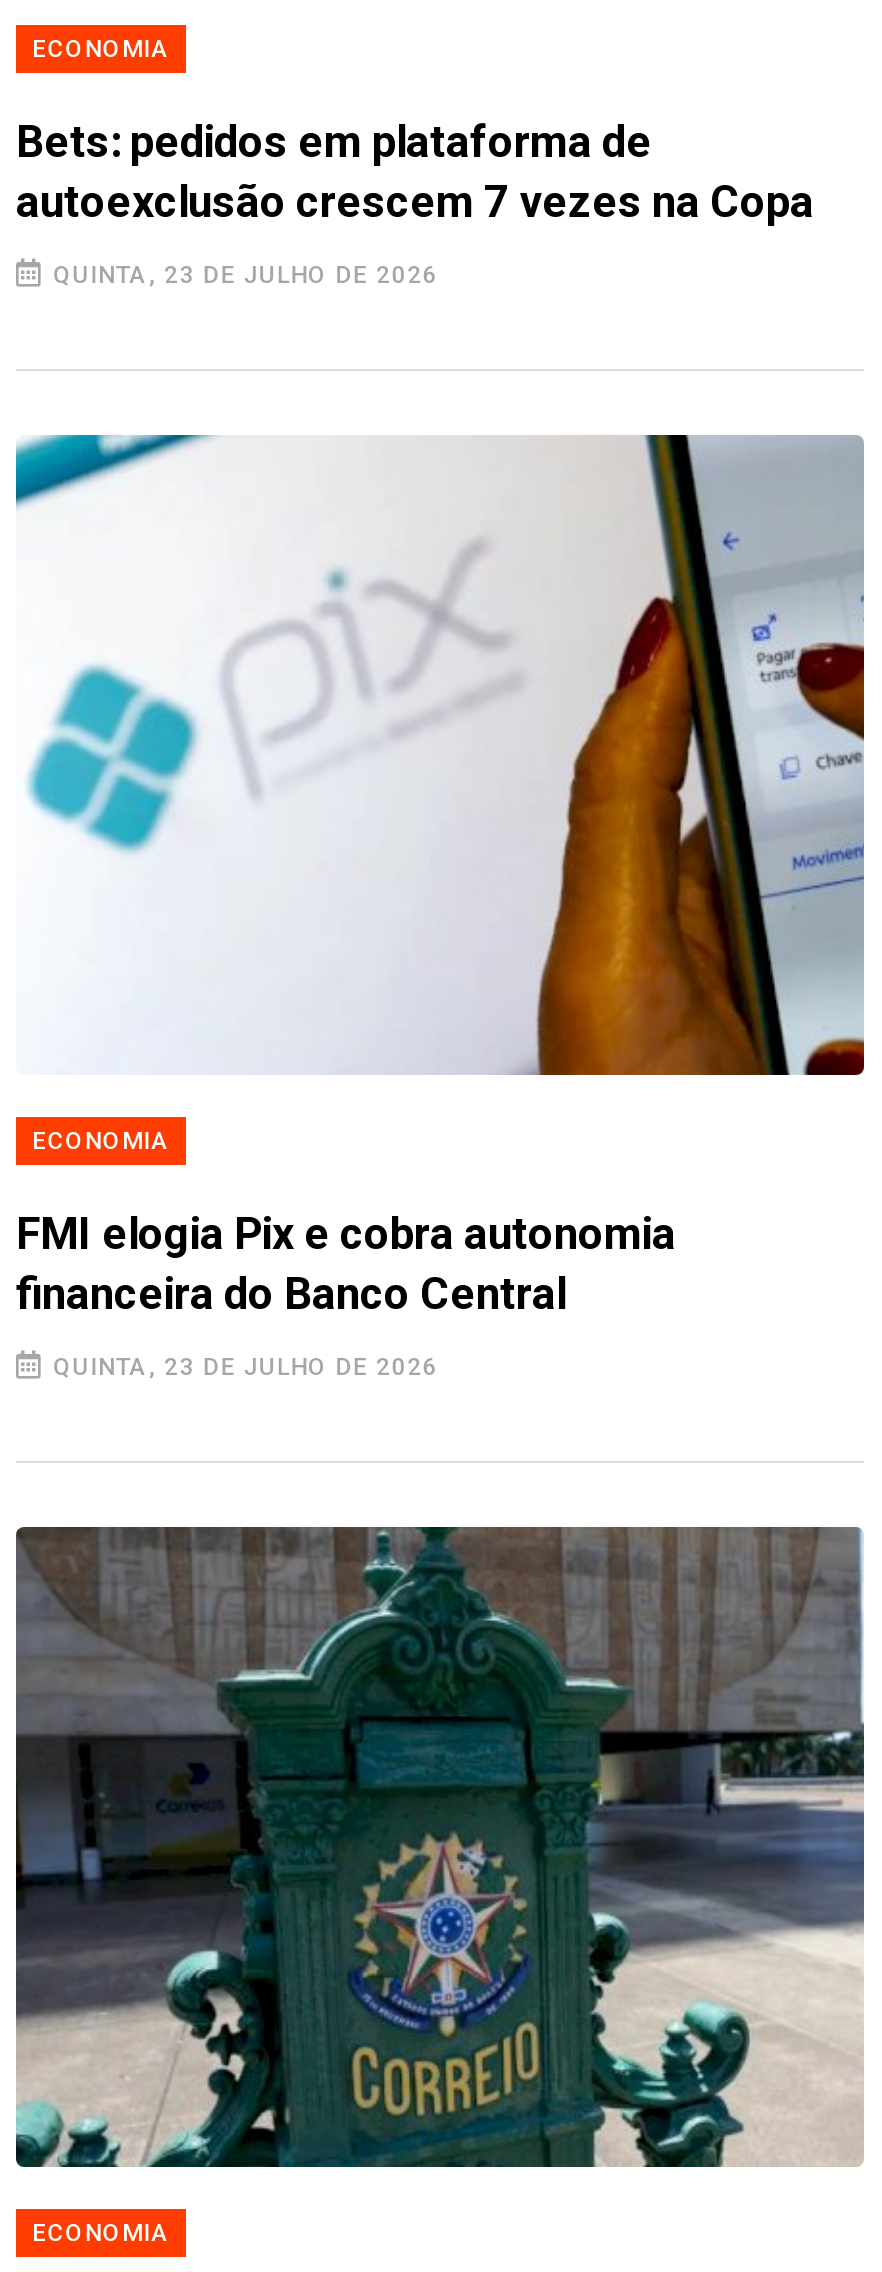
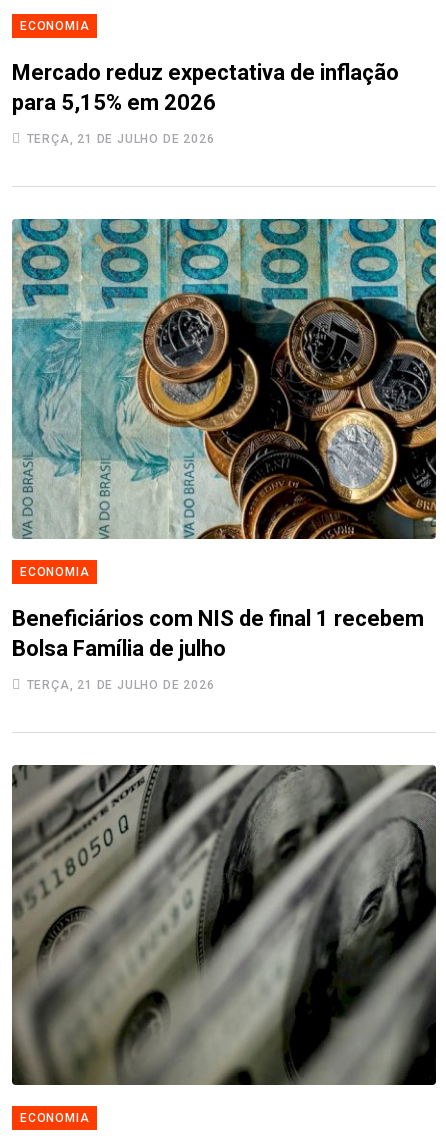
- Bets: pedidos em plataforma de
- autoexclusão crescem 7 vezes na Copa
+ Mercado reduz expectativa de inflação
+ para 5,15% em 2026

- QUINTA, 23 DE JULHO DE 2026
+ TERÇA, 21 DE JULHO DE 2026

- [image]
+ [image]

- FMI elogia Pix e cobra autonomia
- financeira do Banco Central
+ Beneficiários com NIS de final 1 recebem
+ Bolsa Família de julho

- QUINTA, 23 DE JULHO DE 2026
+ TERÇA, 21 DE JULHO DE 2026

- [image]
+ [image]
